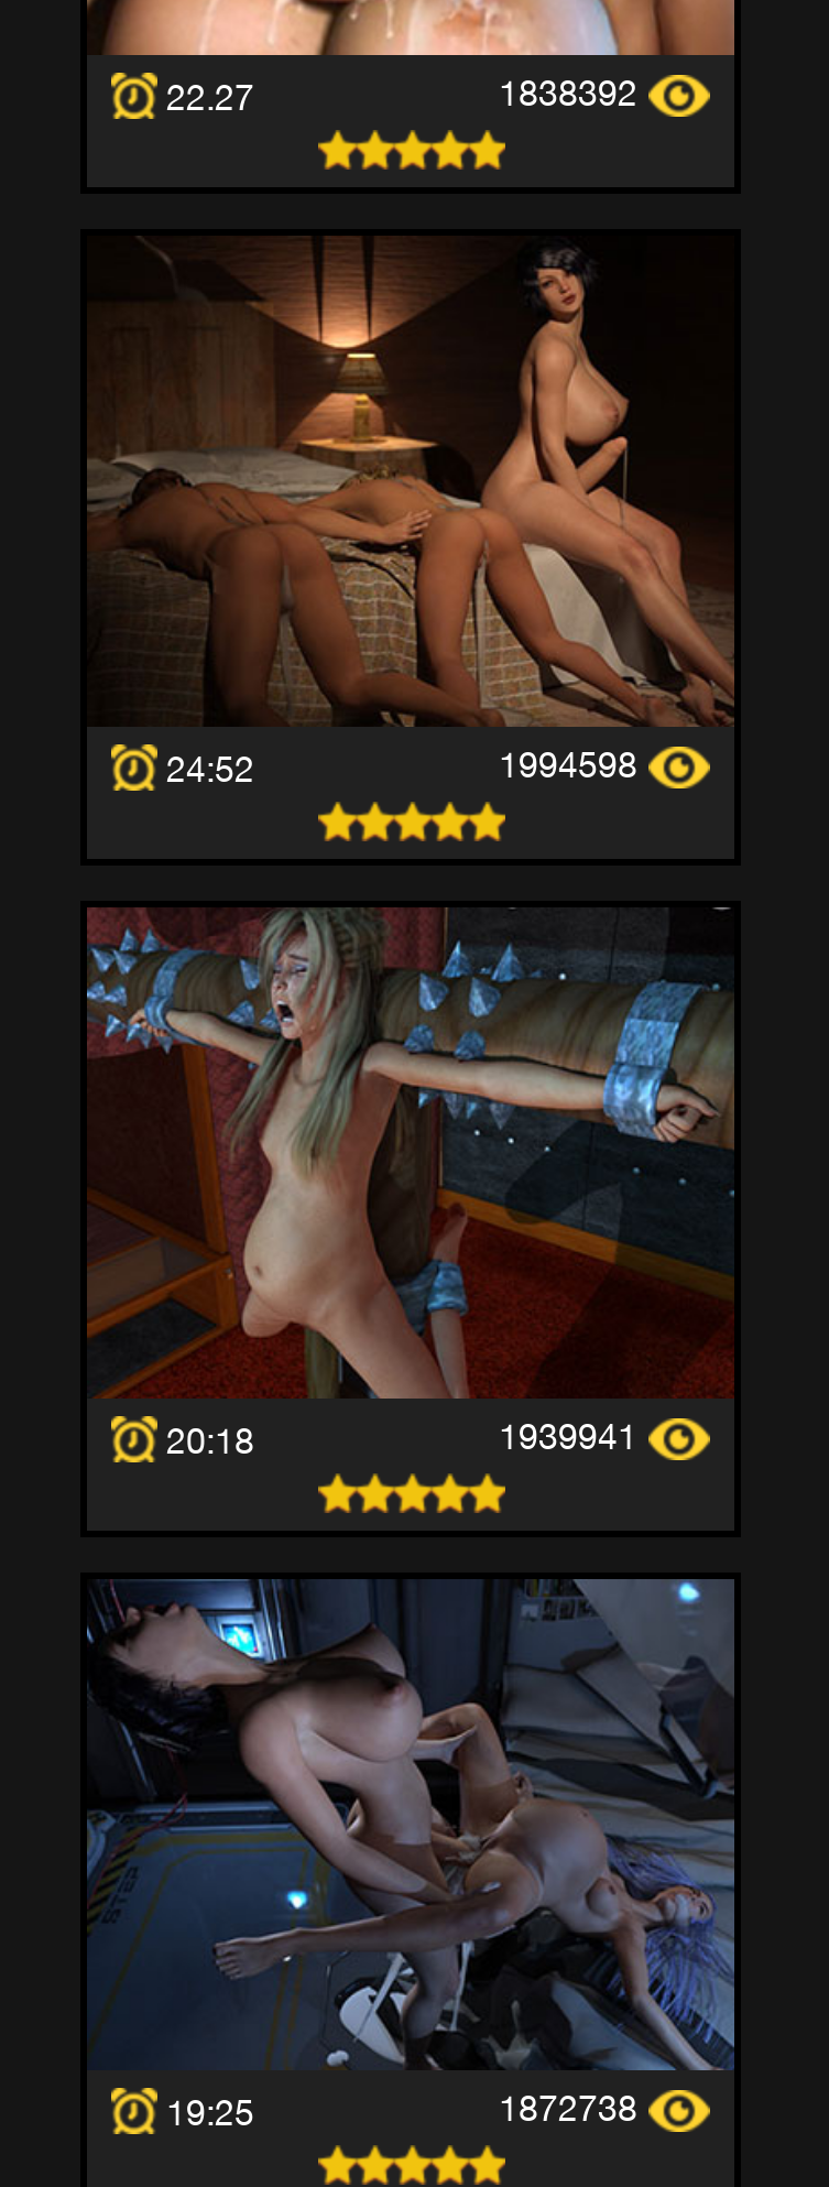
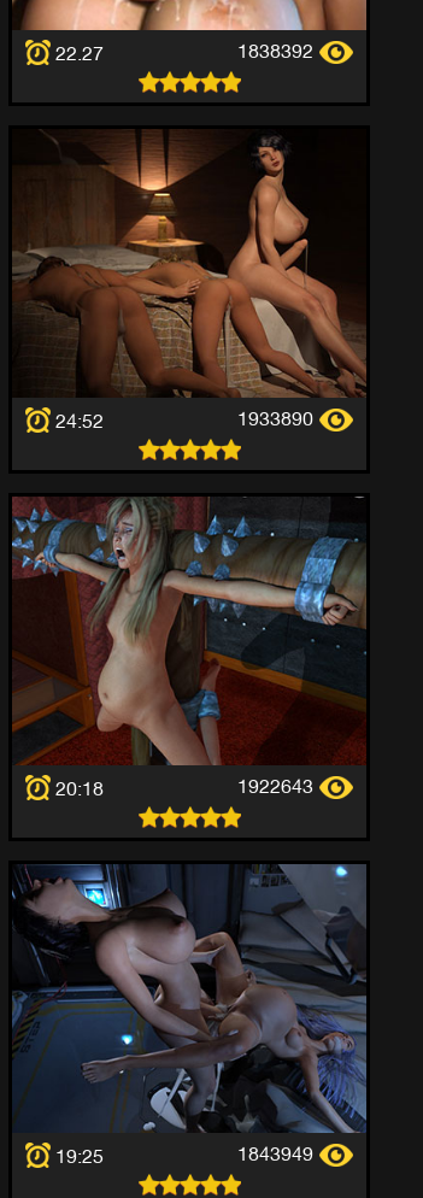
- 1994598
+ 1933890

- 1939941
+ 1922643

- 1872738
+ 1843949
